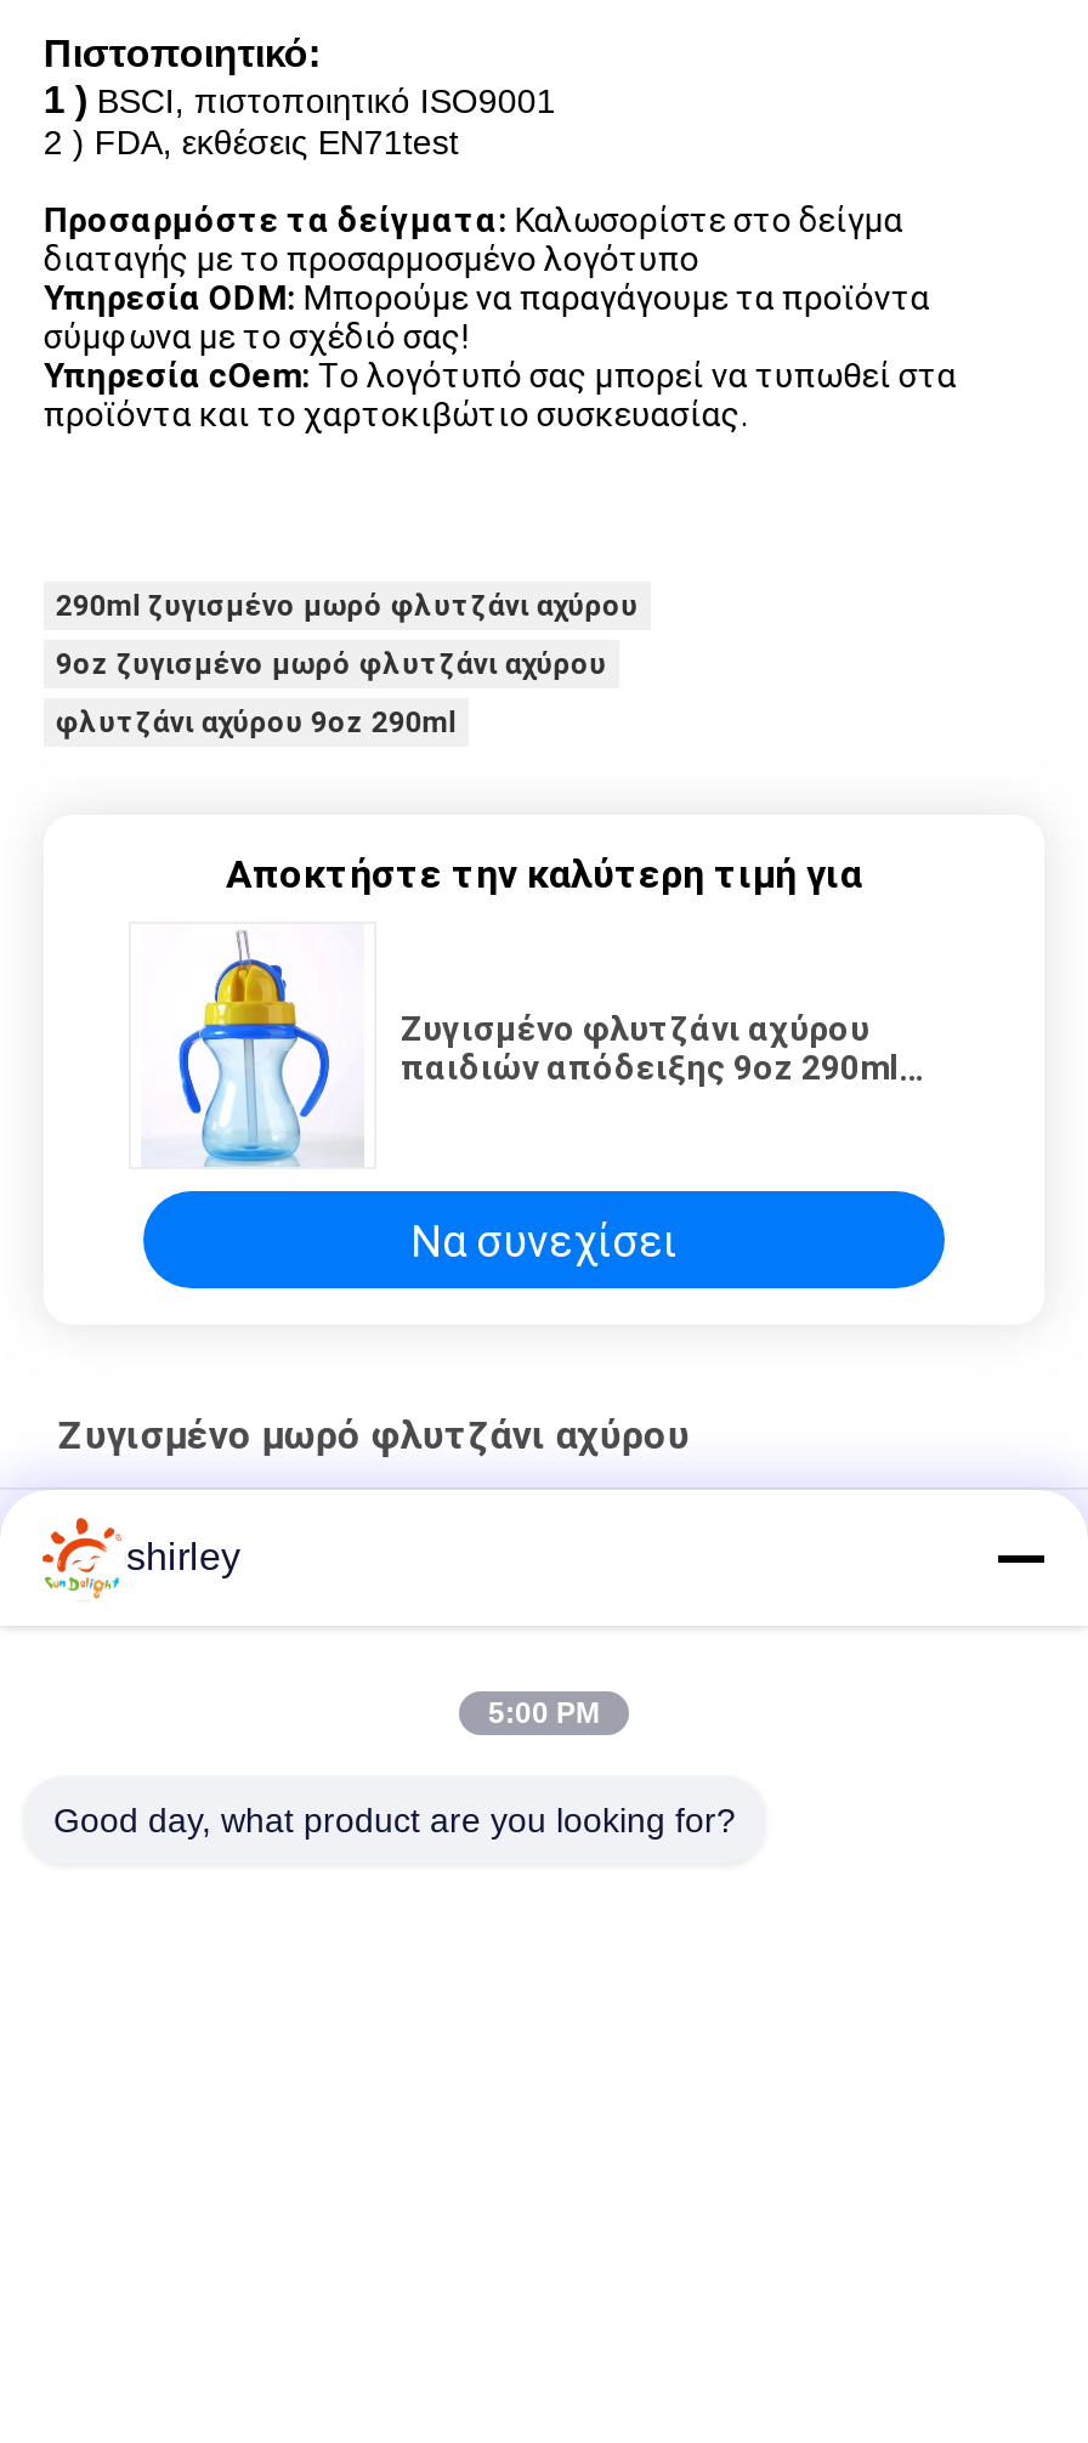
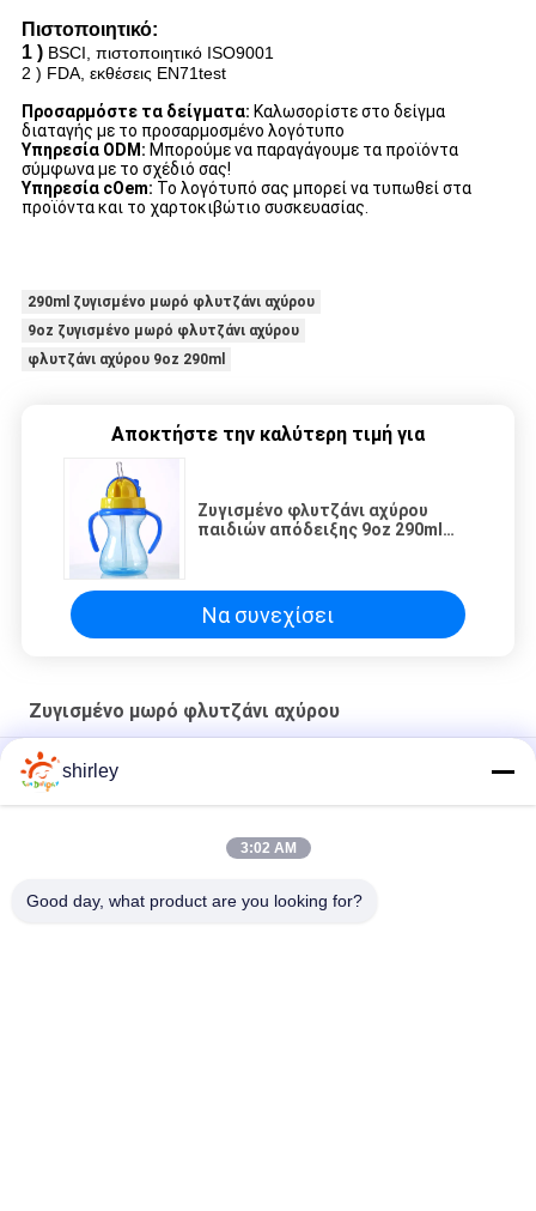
- 5:00 PM
+ 3:02 AM
